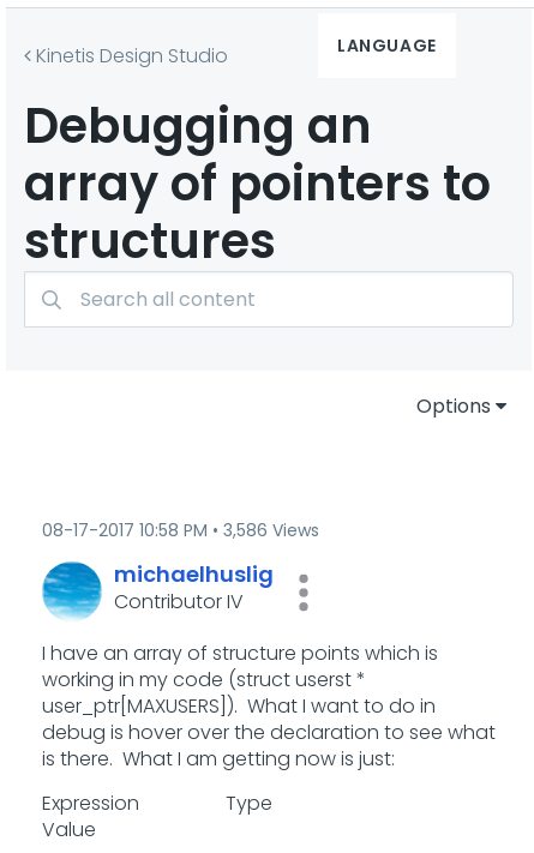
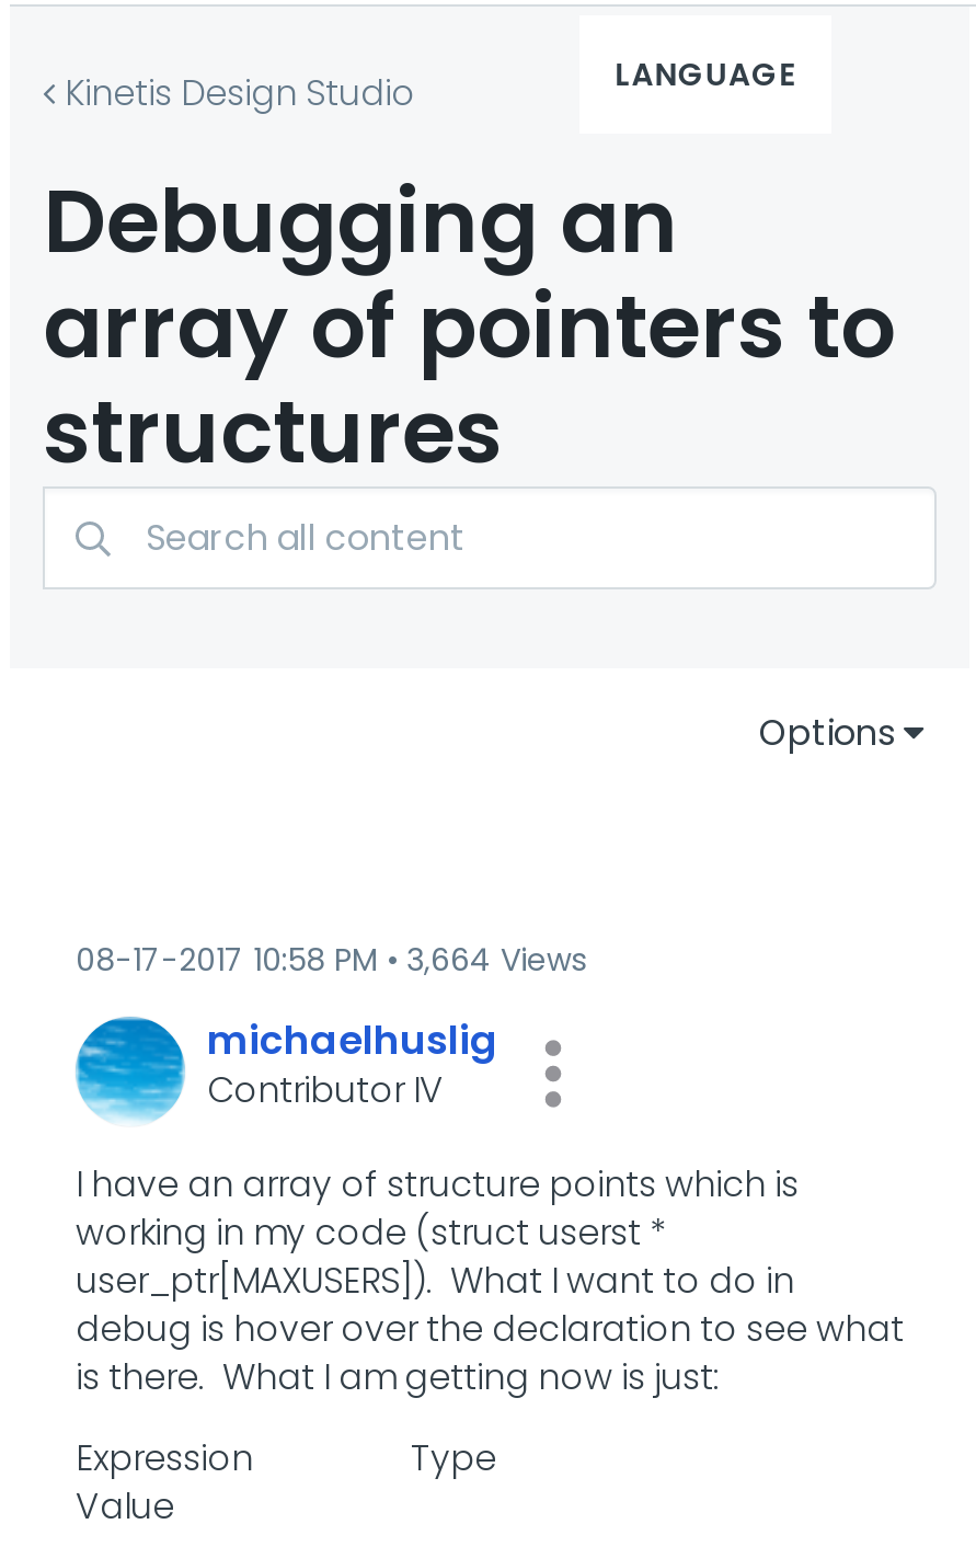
- 08-17-2017 10:58 PM 3,586 Views
+ 08-17-2017 10:58 PM 3,664 Views
